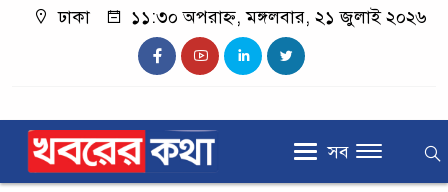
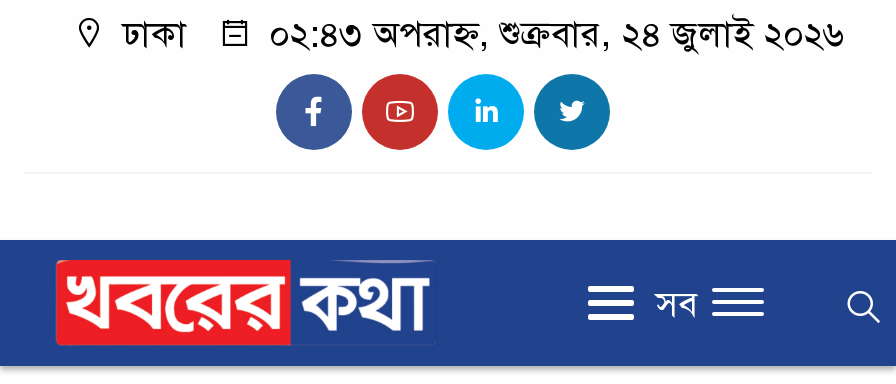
- ১১:৩০ অপরাহ্ন, মঙ্গলবার, ২১ জুলাই ২০২৬
+ ০২:৪৩ অপরাহ্ন, শুক্রবার, ২৪ জুলাই ২০২৬
